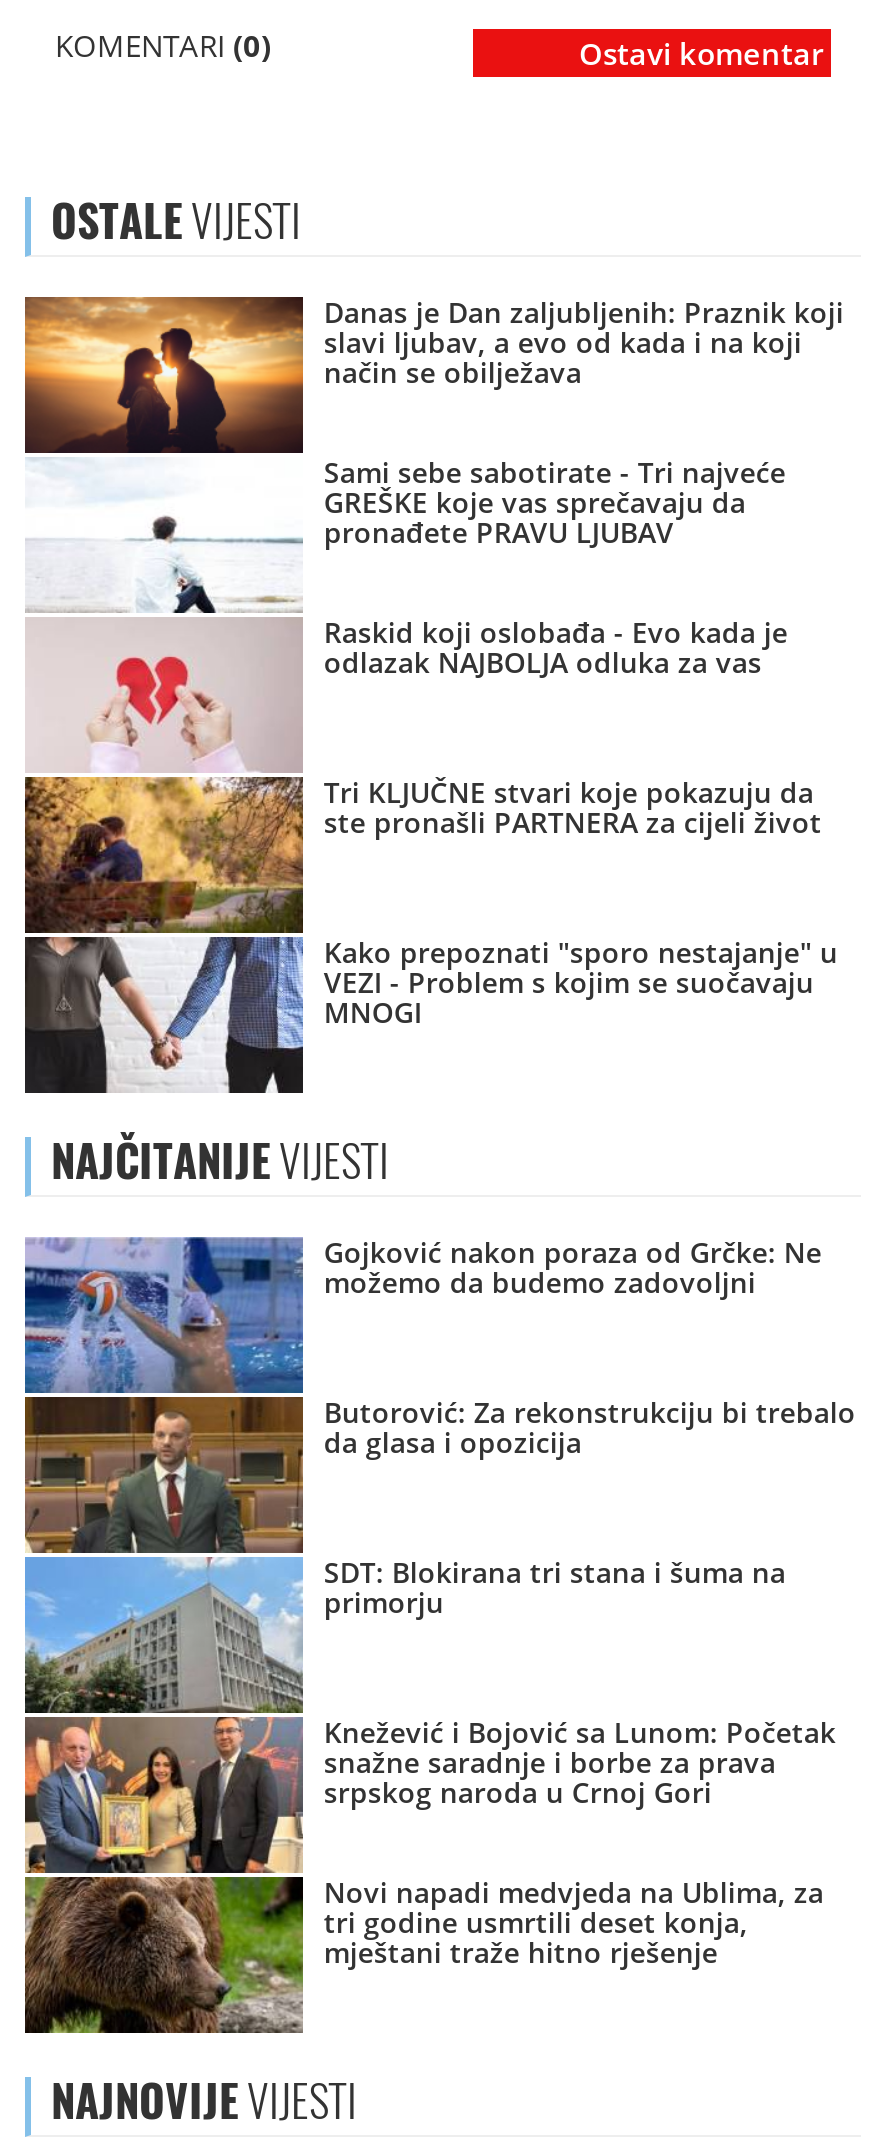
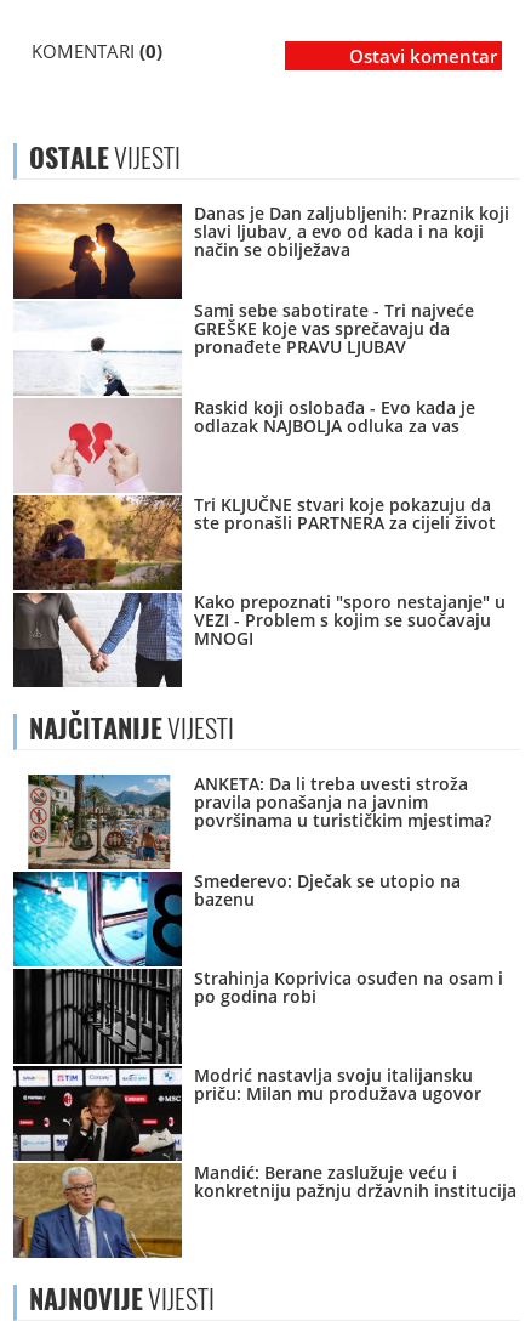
- [image]
- Gojković nakon poraza od Grčke: Ne
- možemo da budemo zadovoljni
+ [image]
+ ANKETA: Da li treba uvesti stroža
+ pravila ponašanja na javnim
+ površinama u turističkim mjestima?

- Butorović: Za rekonstrukciju bi trebalo
- da glasa i opozicija
+ Smederevo: Dječak se utopio na
+ bazenu

- SDT: Blokirana tri stana i šuma na
- primorju
+ Strahinja Koprivica osuđen na osam i
+ po godina robi

- Knežević i Bojović sa Lunom: Početak
- snažne saradnje i borbe za prava
- srpskog naroda u Crnoj Gori
+ Modrić nastavlja svoju italijansku
+ priču: Milan mu produžava ugovor

- Novi napadi medvjeda na Ublima, za
- tri godine usmrtili deset konja,
- mještani traže hitno rješenje
+ Mandić: Berane zaslužuje veću i
+ konkretniju pažnju državnih institucija
